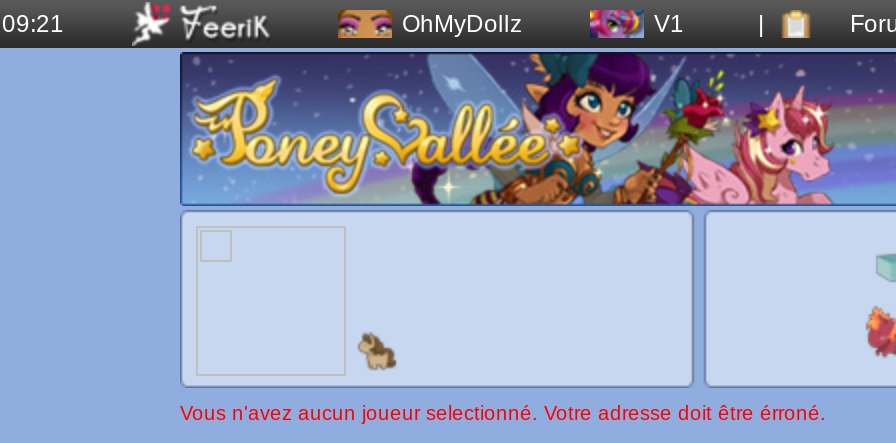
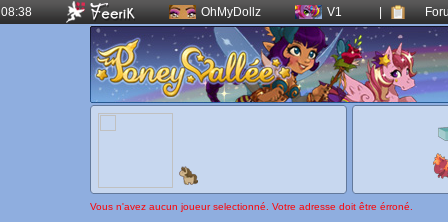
- 09:21
+ 08:38
